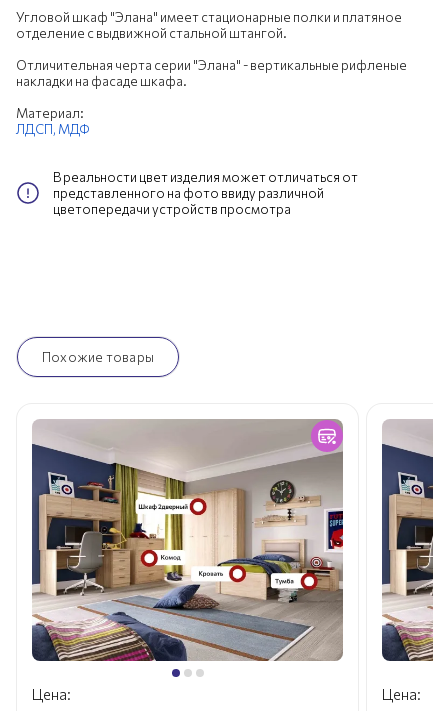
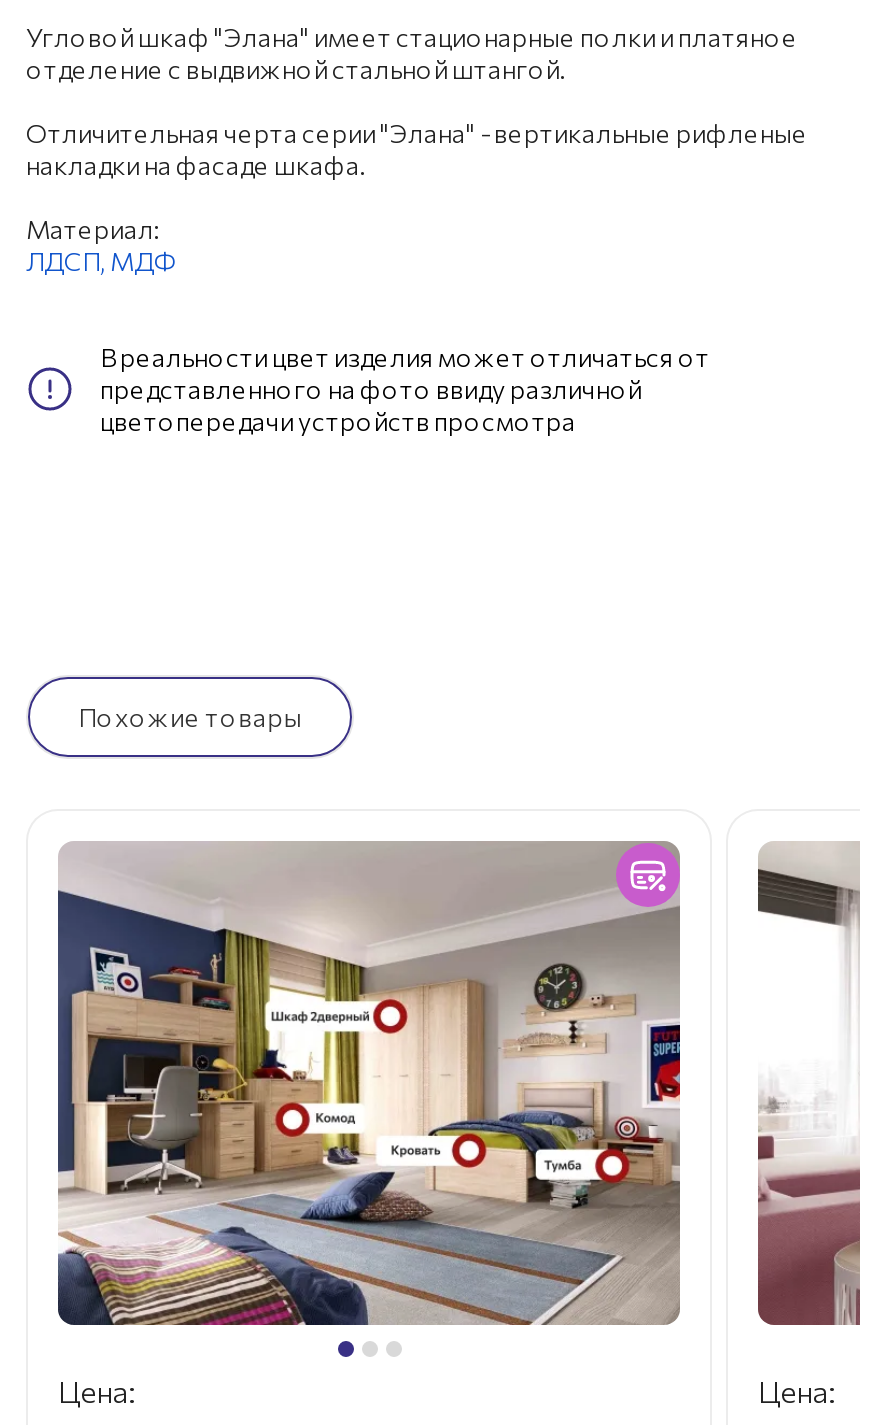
- [image]
+ [image]
